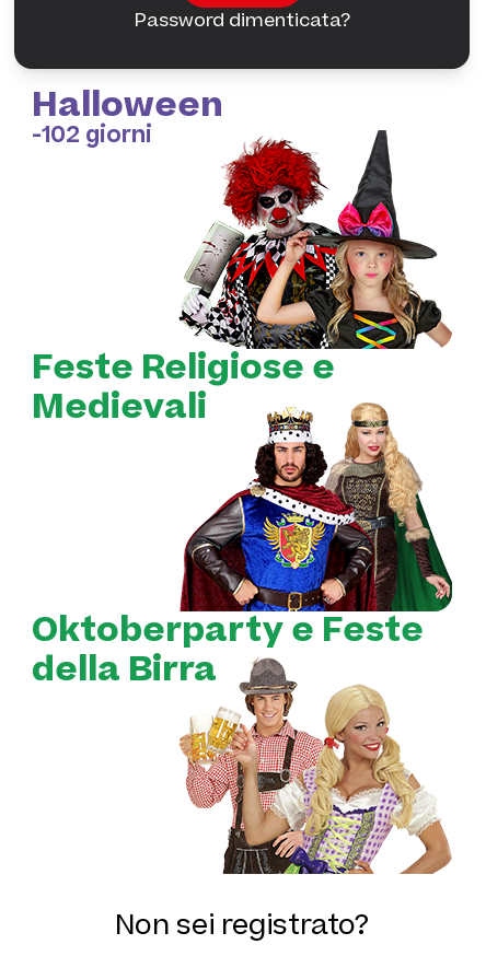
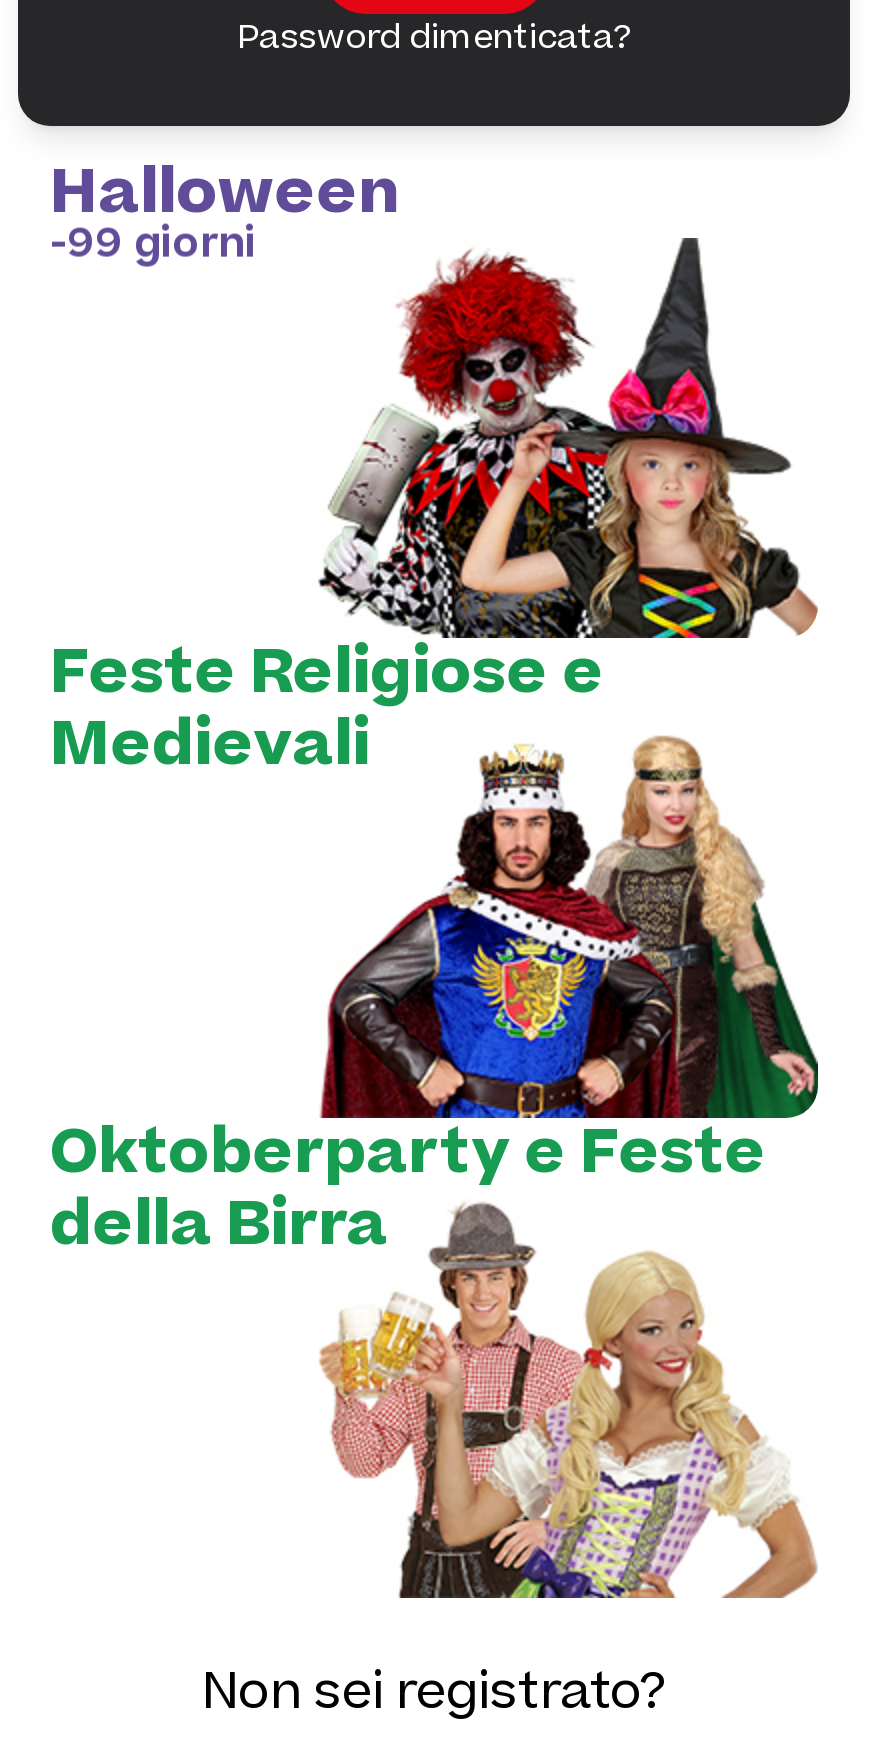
- -102 giorni
+ -99 giorni
